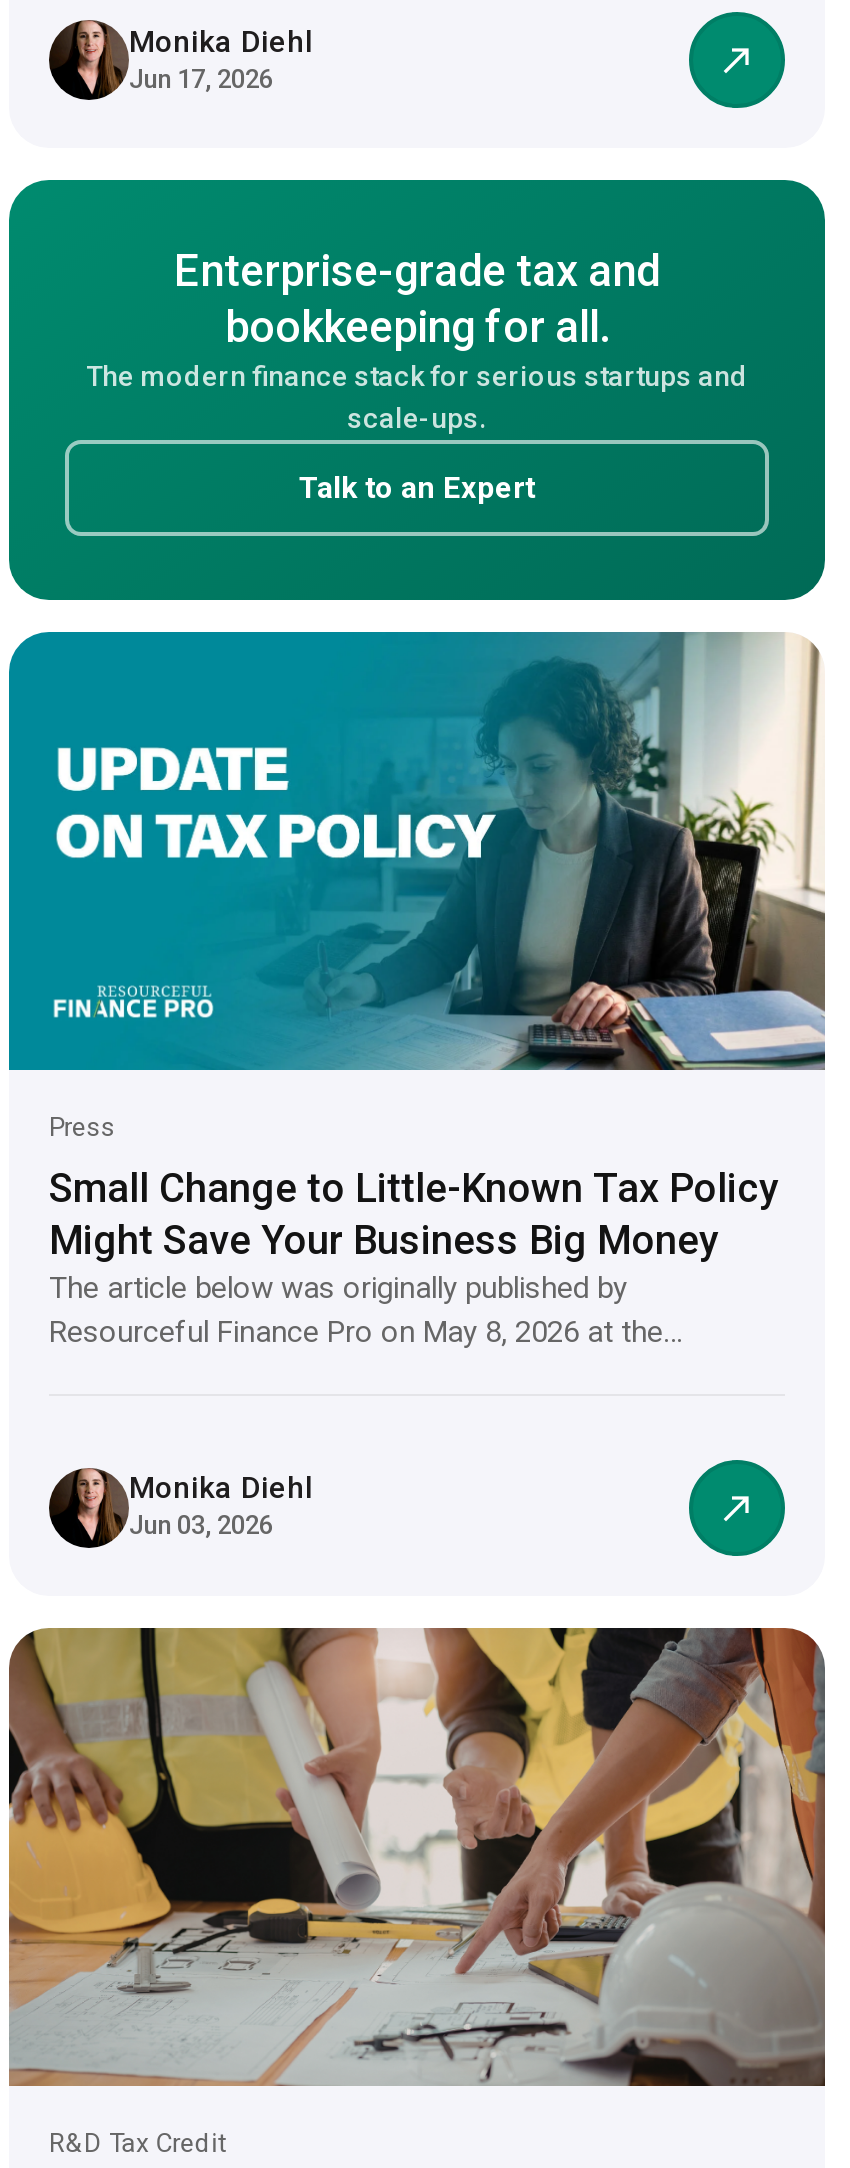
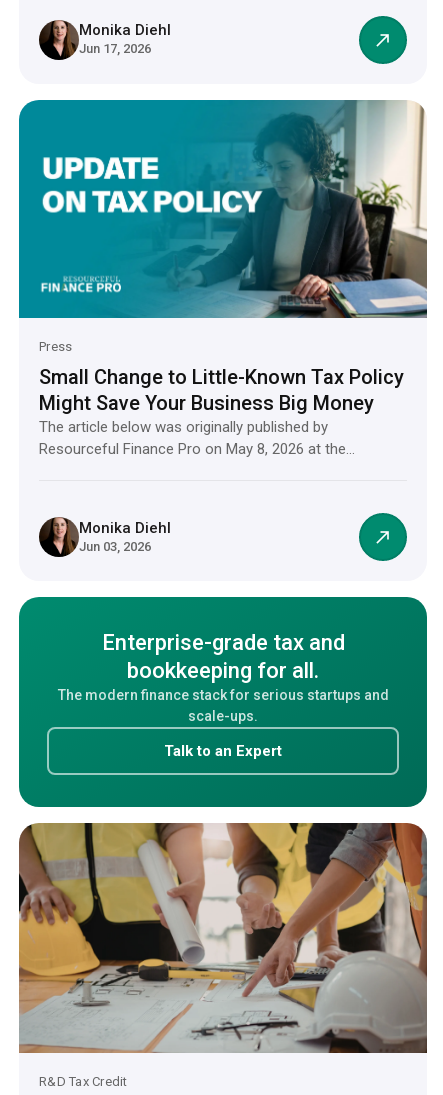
moved down: [image] | Enterprise-grade tax and | bookkeeping for all. | The modern finance stack for serious startups and | scale-ups. | Talk to an Expert

moved up: [image] | Press | Small Change to Little-Known Tax Policy | Might Save Your Business Big Money | The article below was originally published by | Resourceful Finance Pro on May 8, 2026 at the | Monika Diehl | Jun 03, 2026
